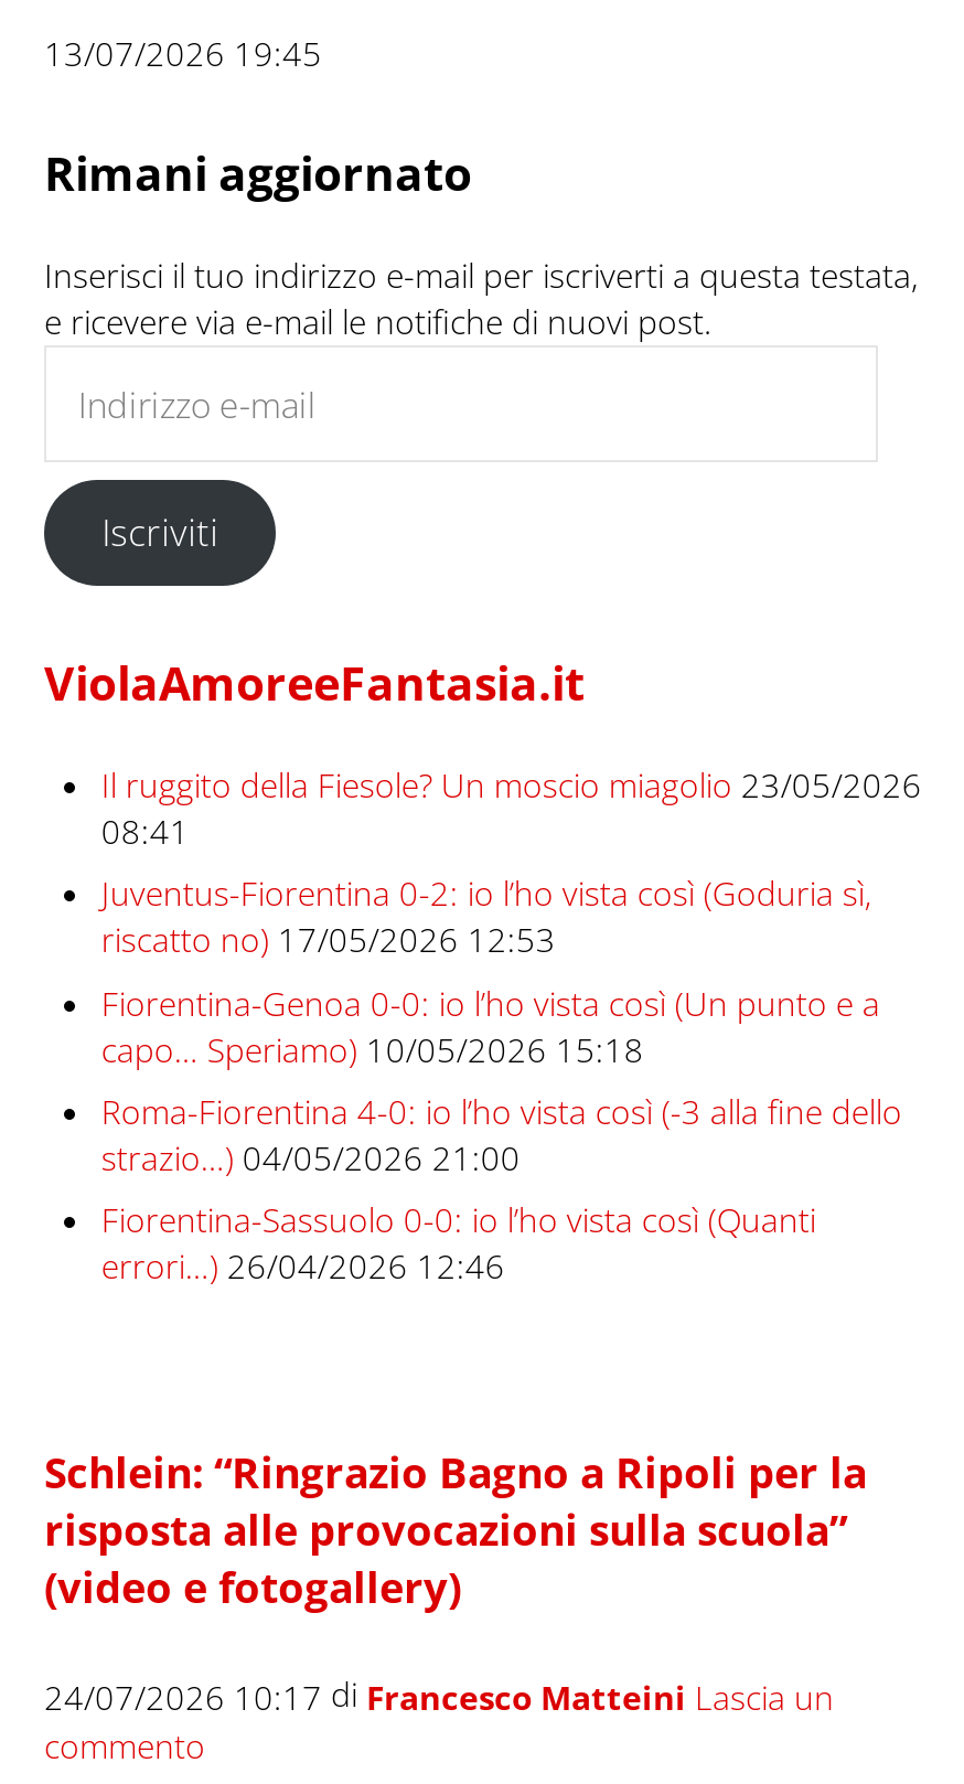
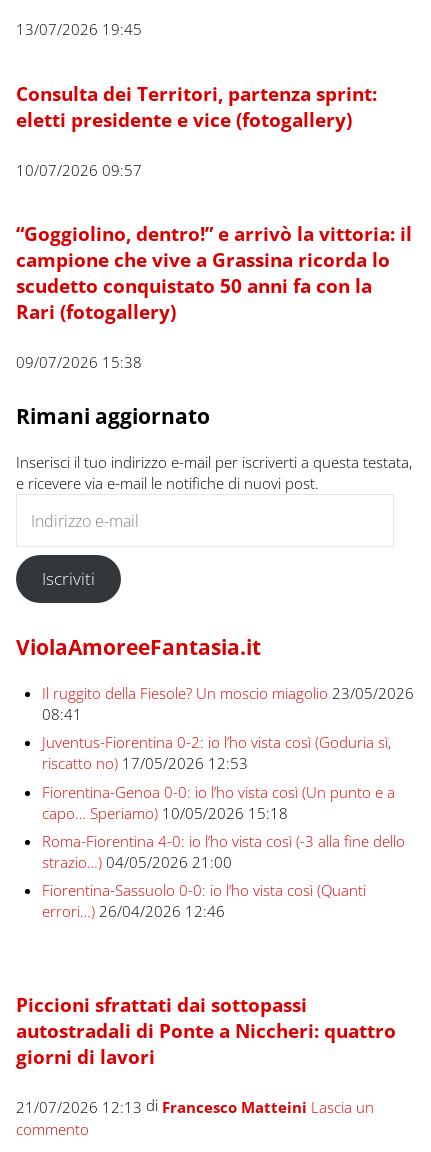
+ Consulta dei Territori, partenza sprint:
+ eletti presidente e vice (fotogallery)
+ 10/07/2026 09:57
+ “Goggiolino, dentro!” e arrivò la vittoria: il
+ campione che vive a Grassina ricorda lo
+ scudetto conquistato 50 anni fa con la
+ Rari (fotogallery)
+ 09/07/2026 15:38

- Schlein: “Ringrazio Bagno a Ripoli per la
- risposta alle provocazioni sulla scuola”
- (video e fotogallery)
+ Piccioni sfrattati dai sottopassi
+ autostradali di Ponte a Niccheri: quattro
+ giorni di lavori

- 24/07/2026 10:17 di Francesco Matteini Lascia un
+ 21/07/2026 12:13 di Francesco Matteini Lascia un
